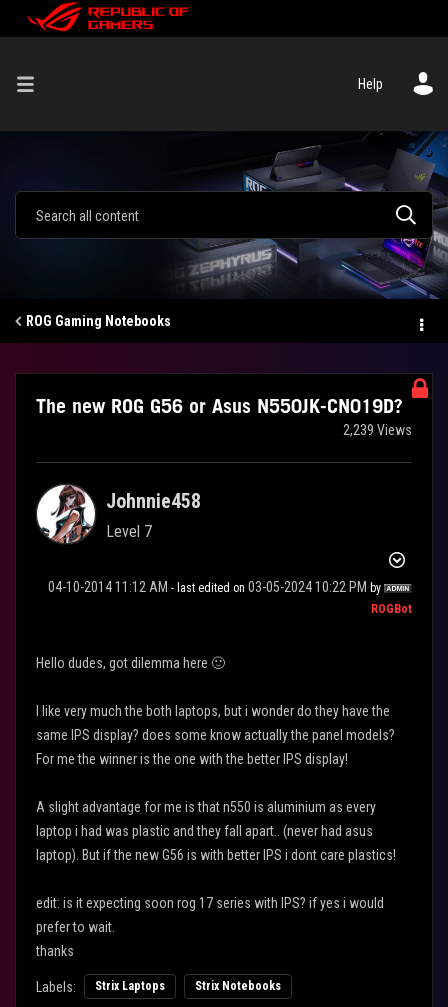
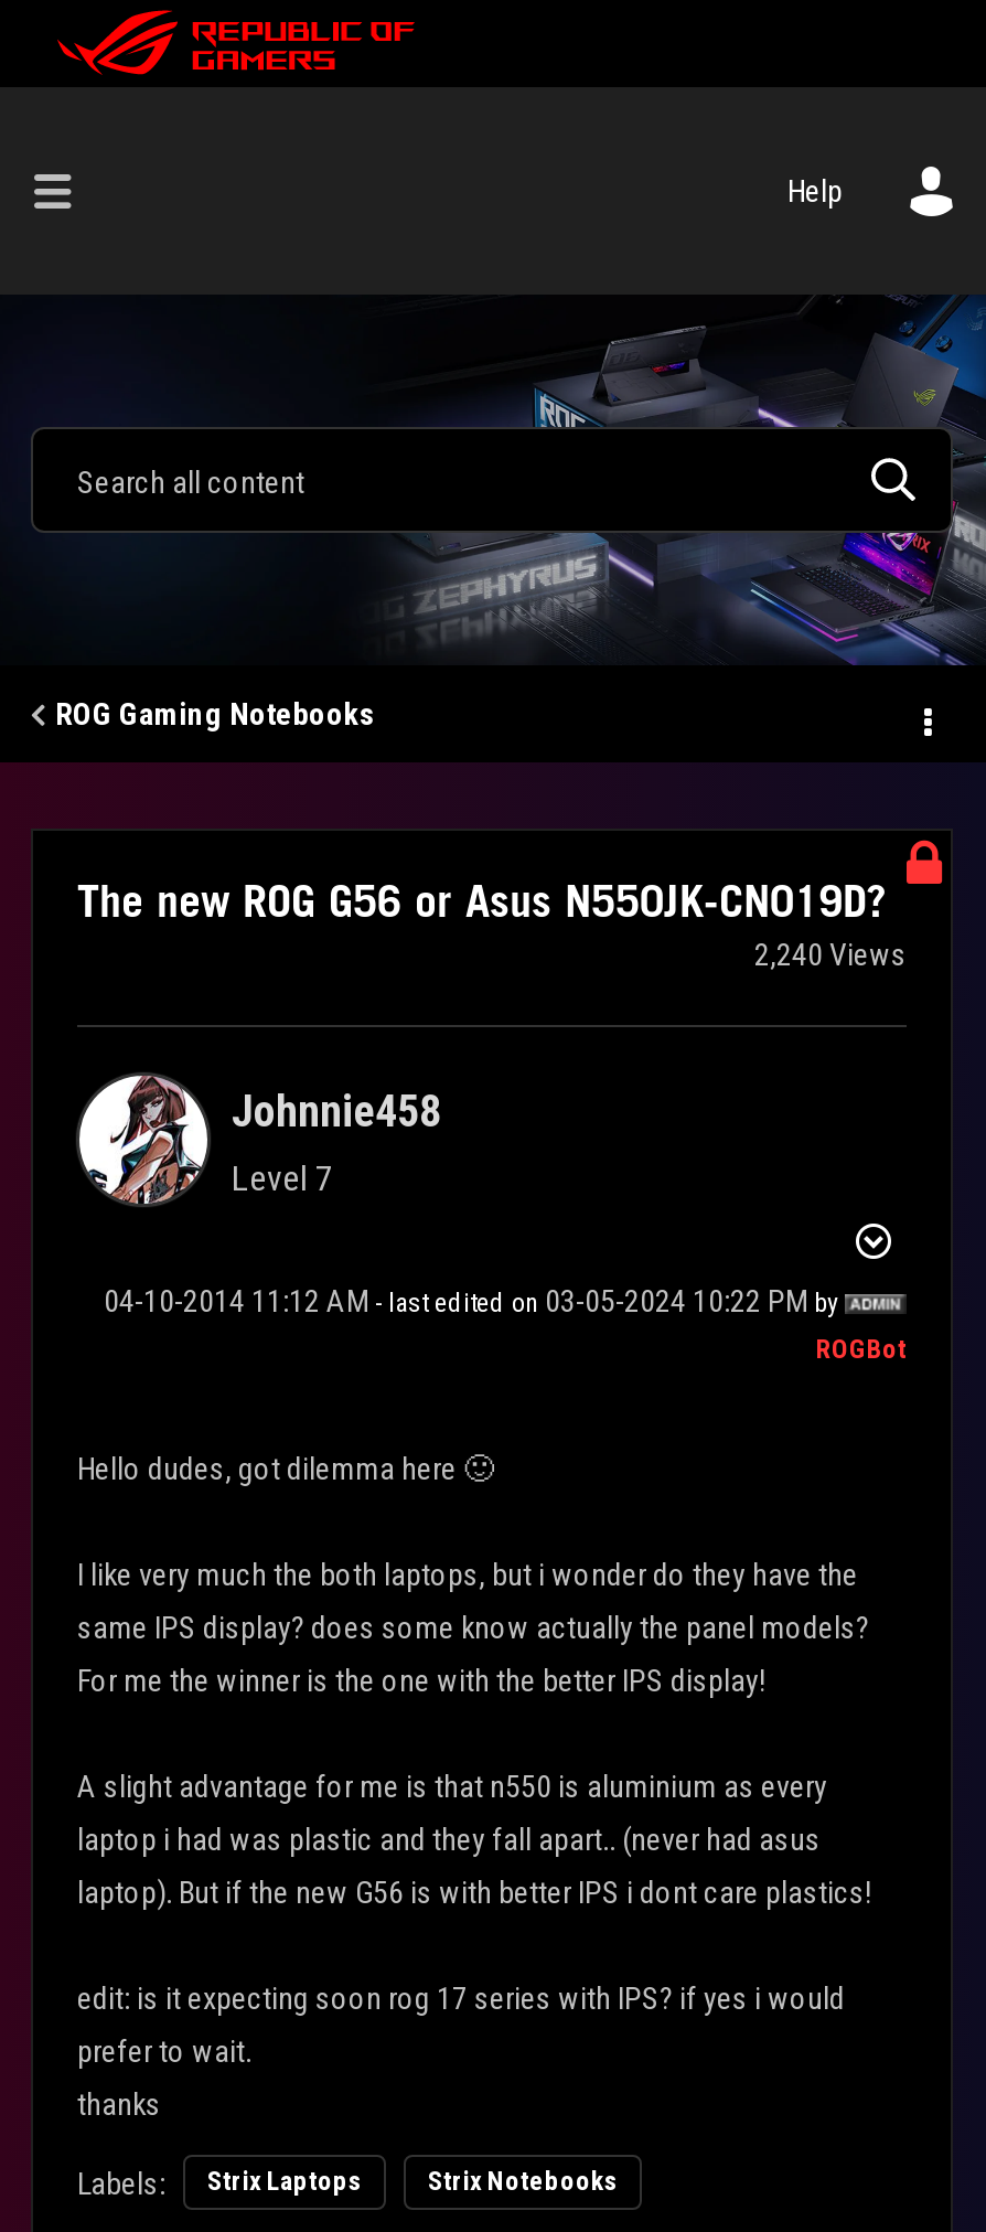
- 2,239 Views
+ 2,240 Views
